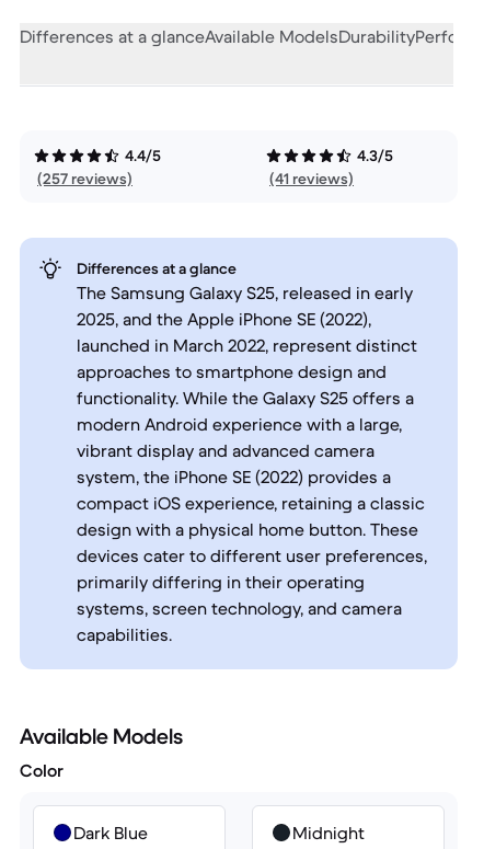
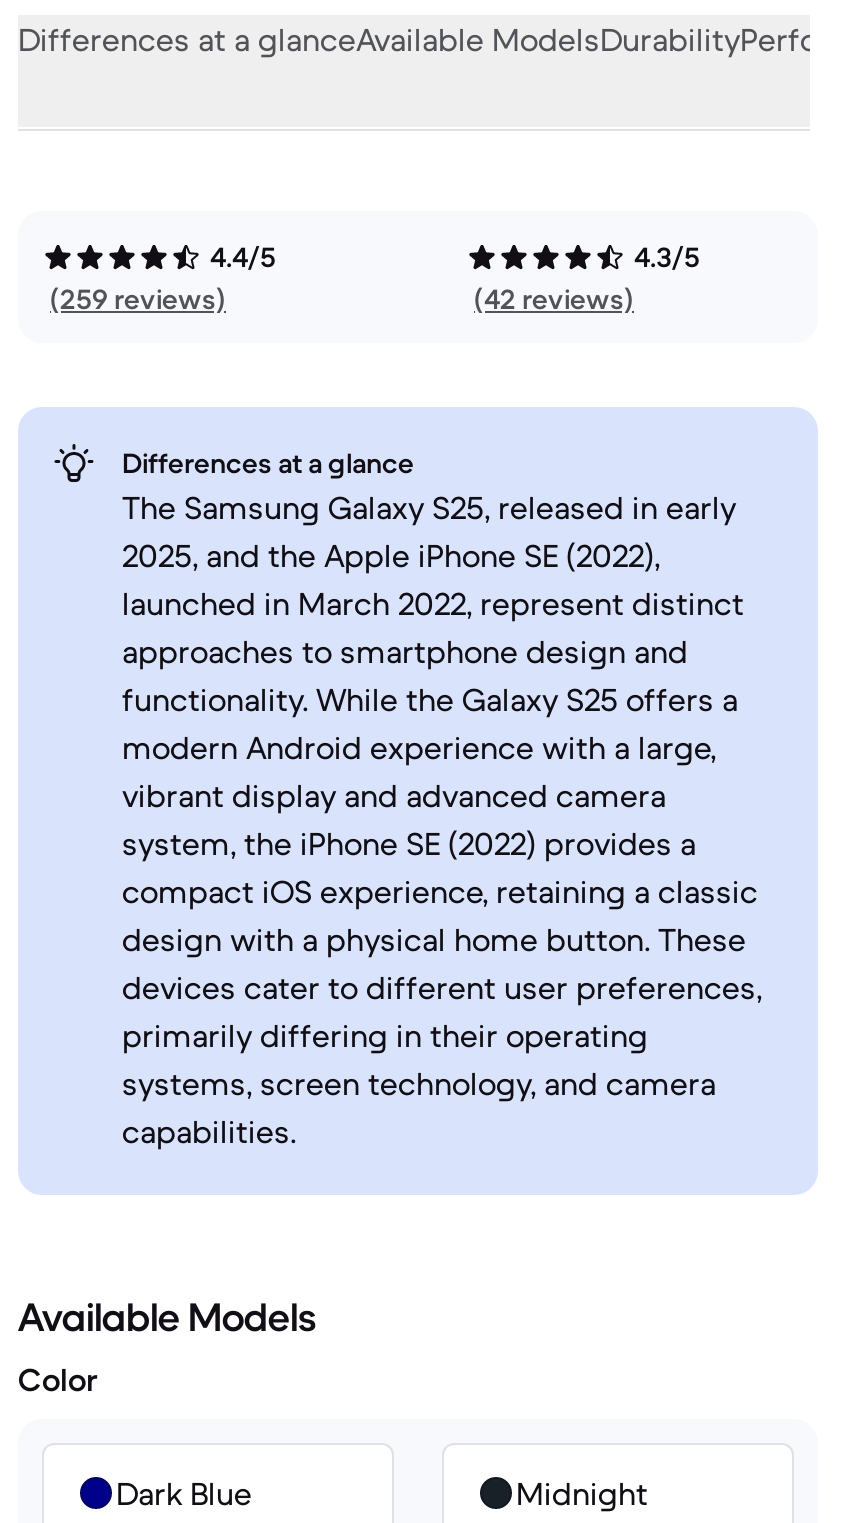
- (257 reviews)
+ (259 reviews)

- (41 reviews)
+ (42 reviews)
